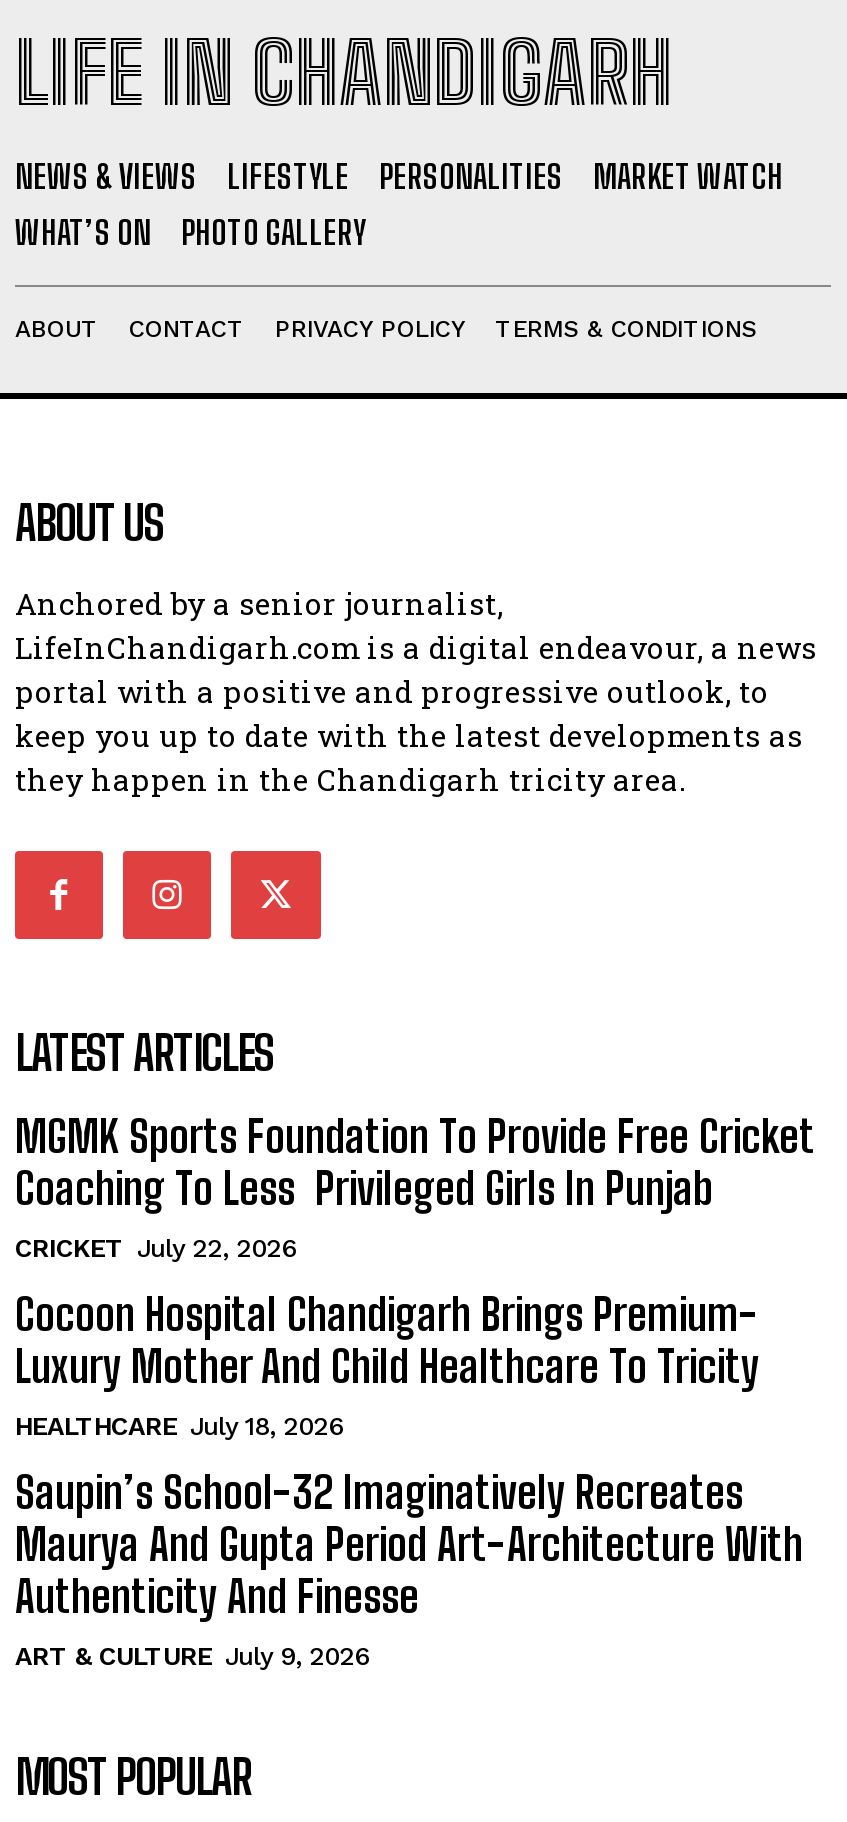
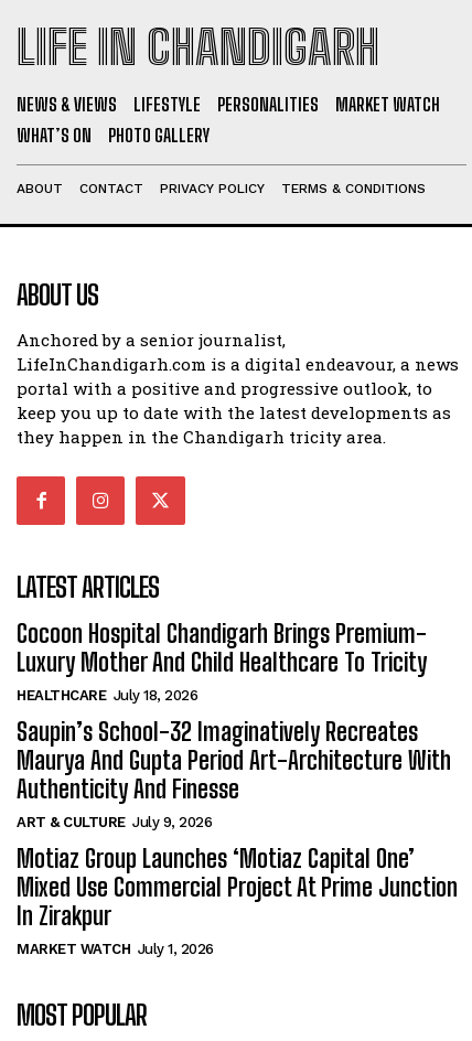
- MGMK Sports Foundation To Provide Free Cricket
- Coaching To Less Privileged Girls In Punjab
- CRICKET July 22, 2026

moved up: Cocoon Hospital Chandigarh Brings Premium- | Luxury Mother And Child Healthcare To Tricity | HEALTHCARE July 18, 2026 | Saupin’s School-32 Imaginatively Recreates | Maurya And Gupta Period Art-Architecture With | Authenticity And Finesse | ART & CULTURE July 9, 2026

+ Motiaz Group Launches ‘Motiaz Capital One’
+ Mixed Use Commercial Project At Prime Junction
+ In Zirakpur
+ MARKET WATCH July 1, 2026
